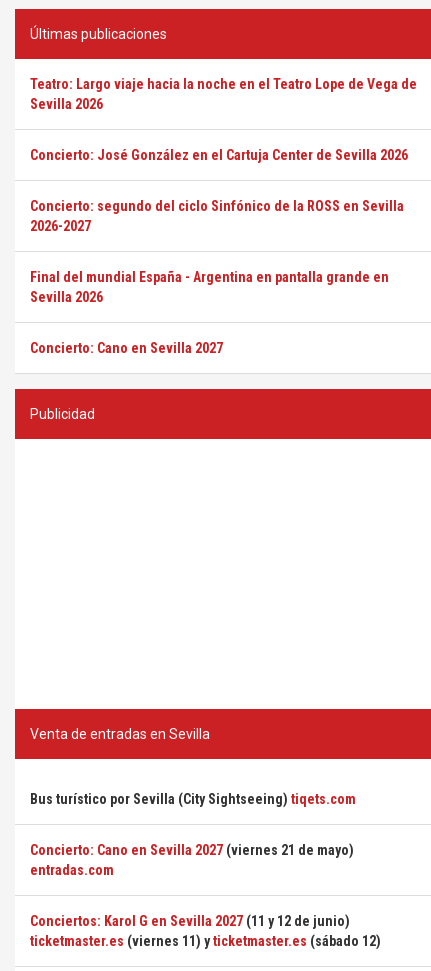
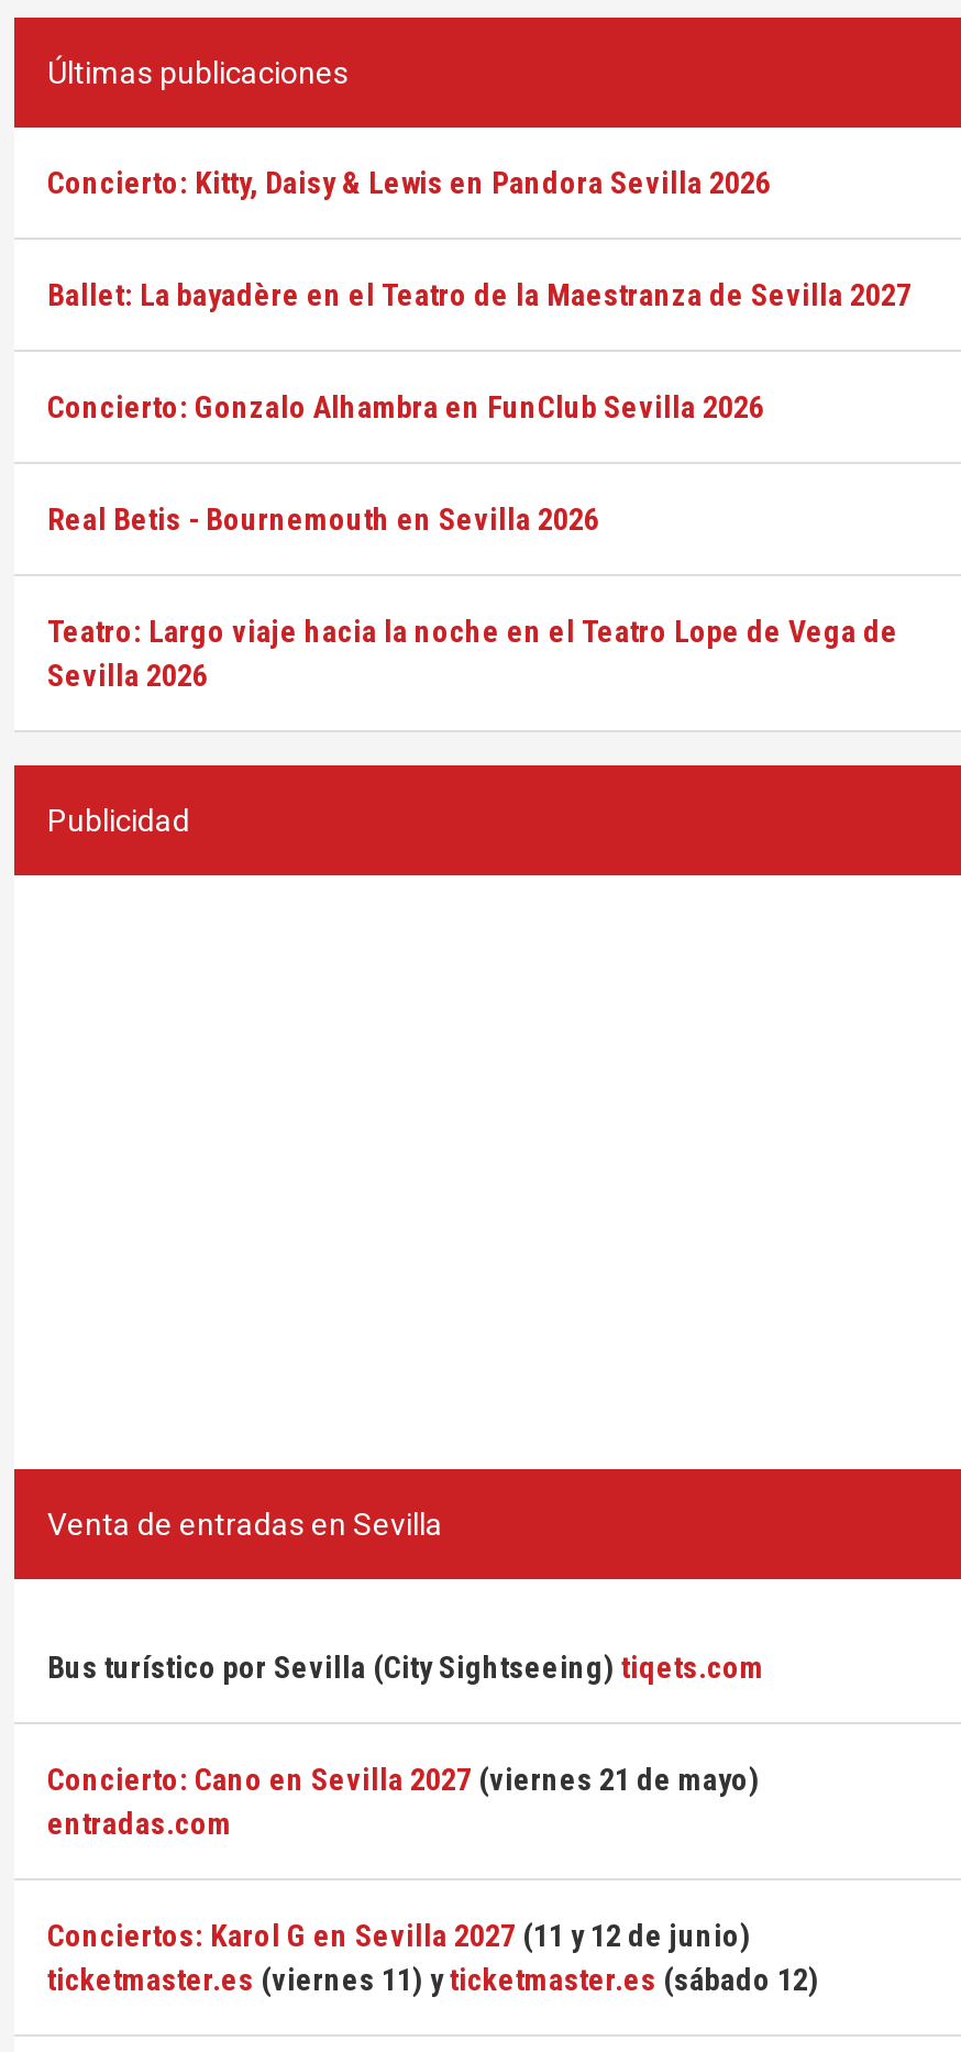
+ Concierto: Kitty, Daisy & Lewis en Pandora Sevilla 2026
+ Ballet: La bayadère en el Teatro de la Maestranza de Sevilla 2027
+ Concierto: Gonzalo Alhambra en FunClub Sevilla 2026
+ Real Betis - Bournemouth en Sevilla 2026

moved down: Teatro: Largo viaje hacia la noche en el Teatro Lope de Vega de | Sevilla 2026

- Concierto: José González en el Cartuja Center de Sevilla 2026
- Concierto: segundo del ciclo Sinfónico de la ROSS en Sevilla
- 2026-2027
- Final del mundial España - Argentina en pantalla grande en
- Sevilla 2026
- Concierto: Cano en Sevilla 2027
